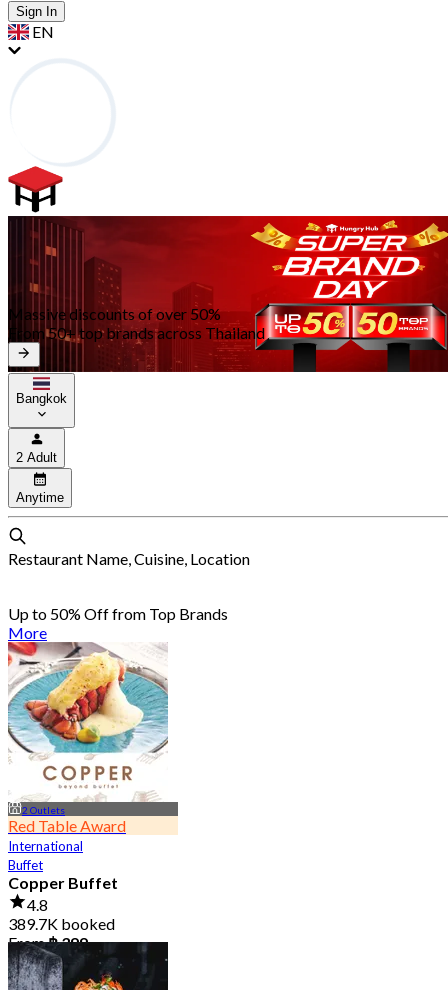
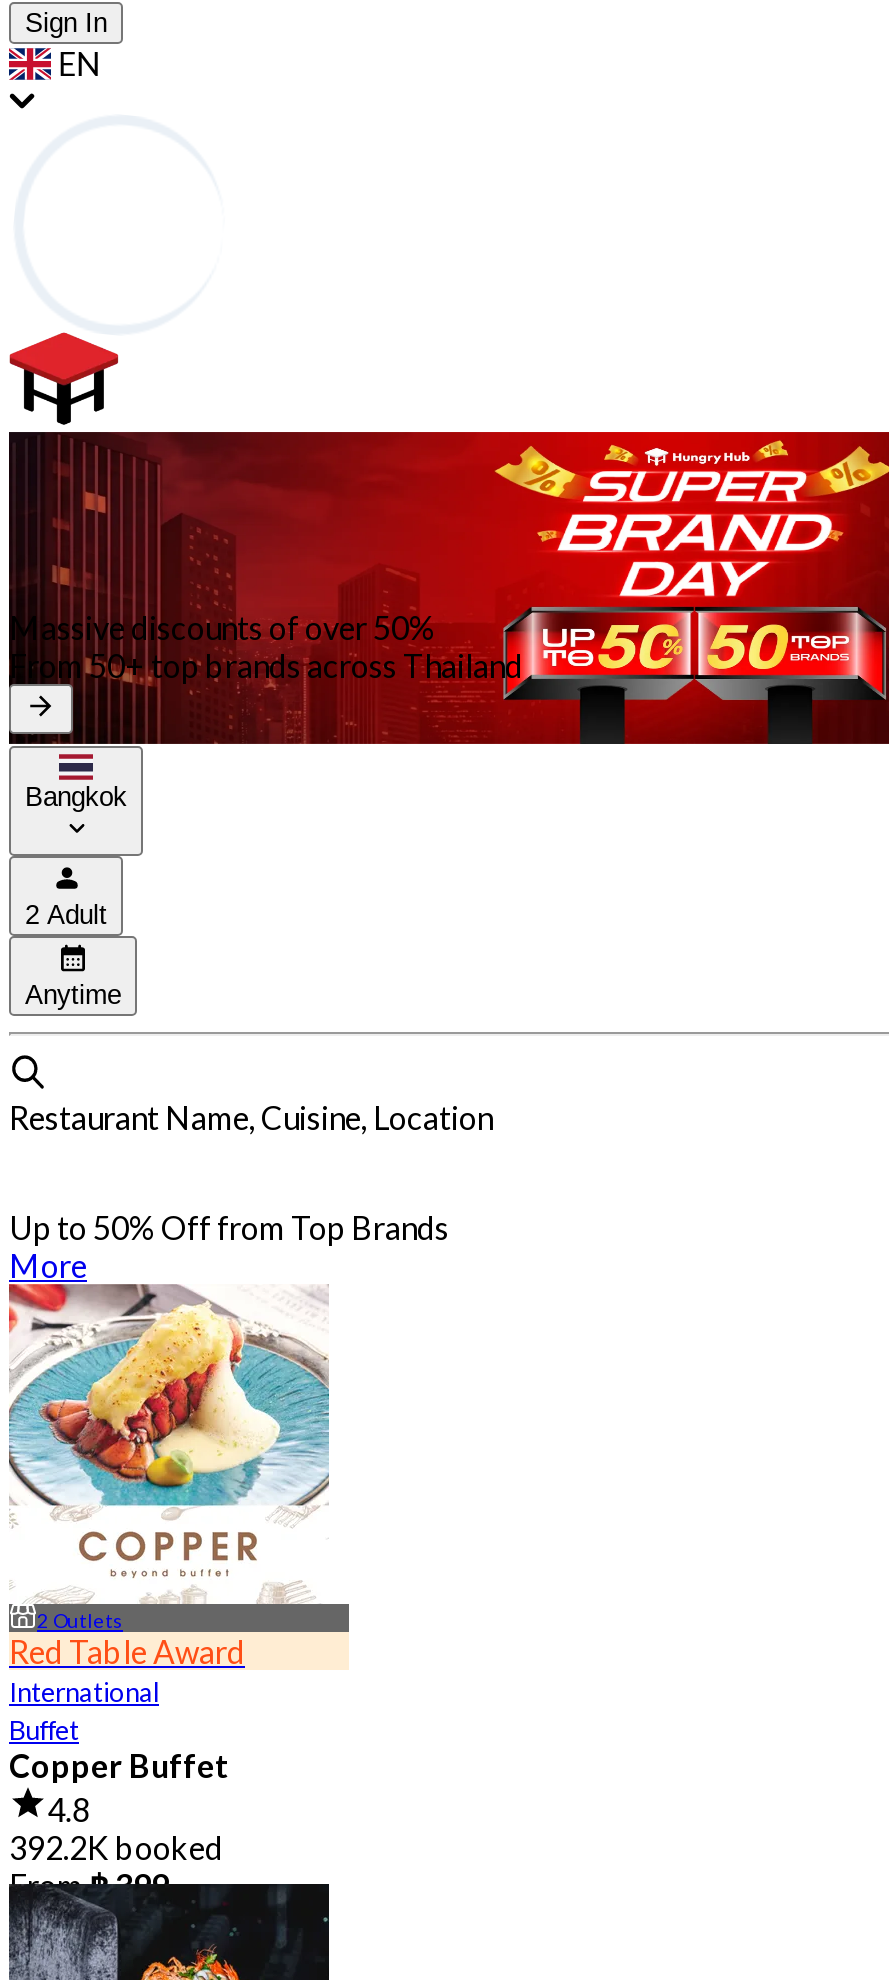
- 389.7K booked
+ 392.2K booked
